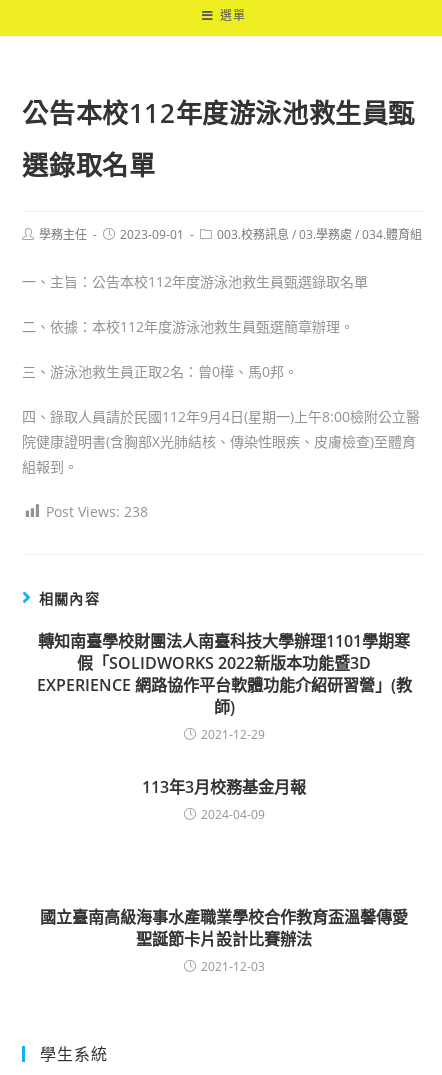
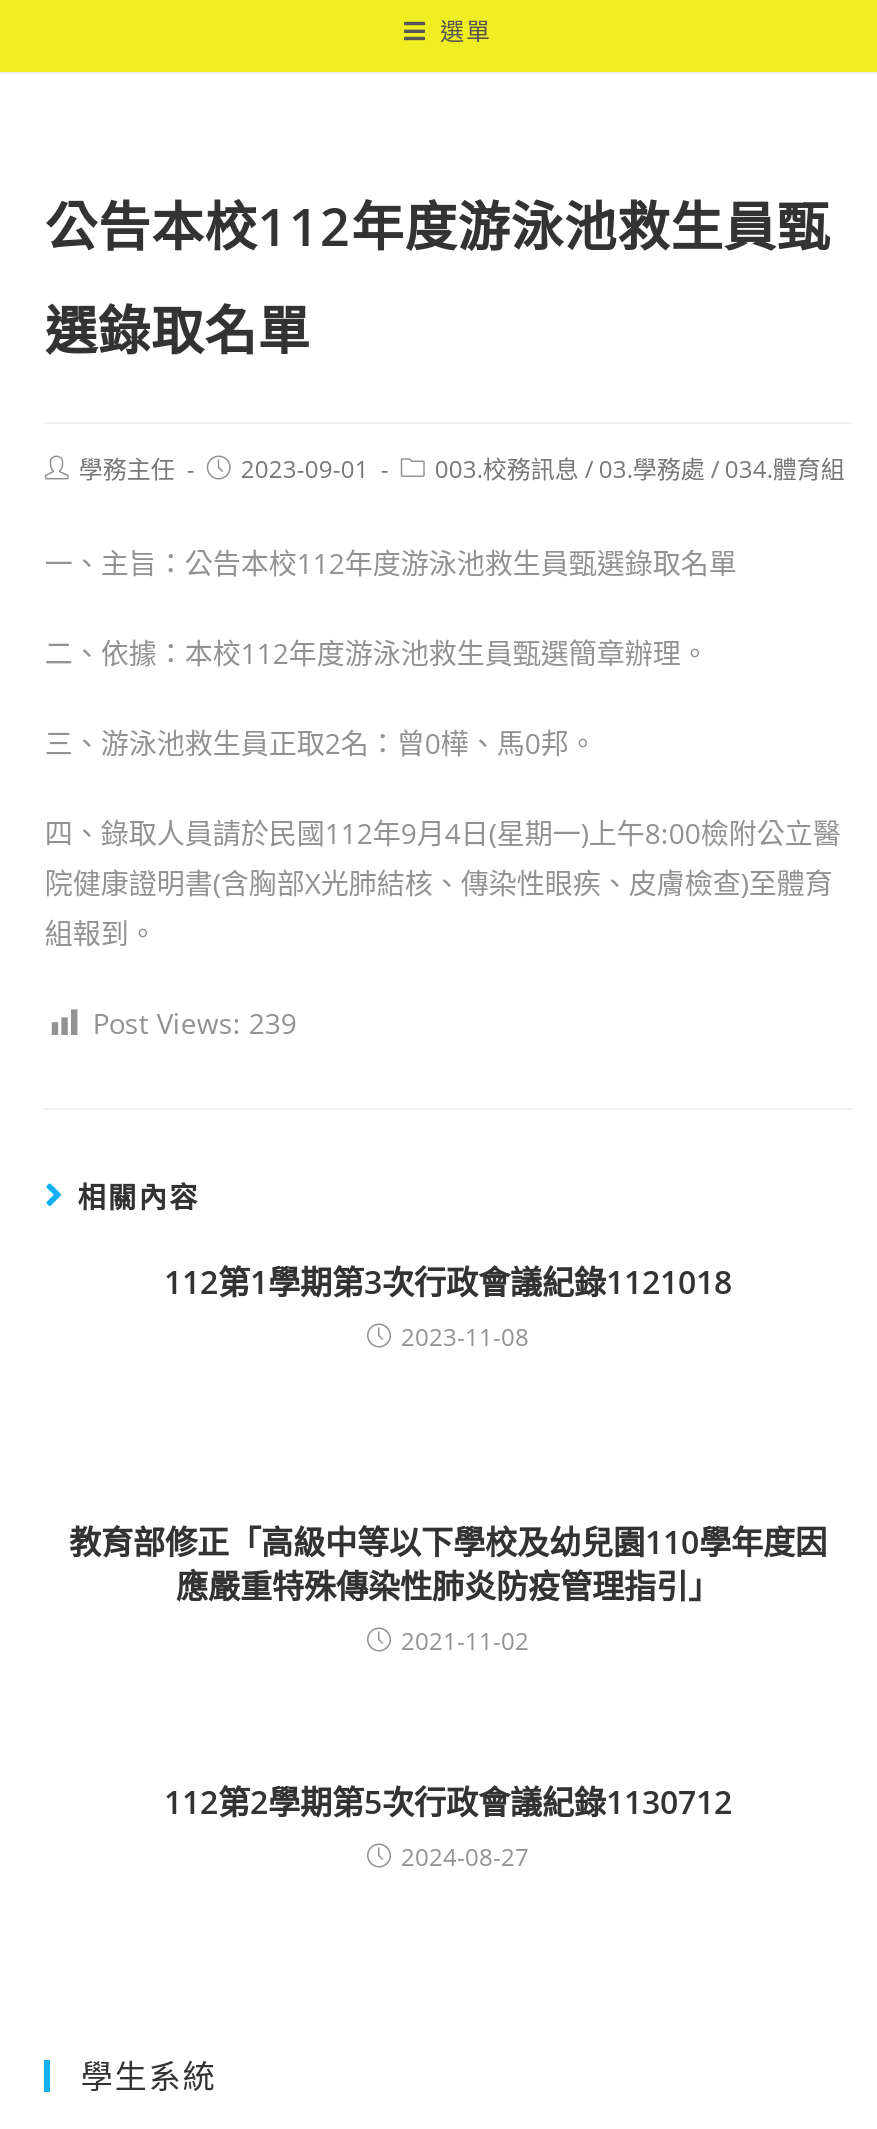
- Post Views: 238
+ Post Views: 239

- 轉知南臺學校財團法人南臺科技大學辦理1101學期寒
- 假「SOLIDWORKS 2022新版本功能暨3D
- EXPERIENCE 網路協作平台軟體功能介紹研習營」(教
- 師)
- 2021-12-29
+ 112第1學期第3次行政會議紀錄1121018
+ 2023-11-08

- 113年3月校務基金月報
- 2024-04-09
+ 教育部修正「高級中等以下學校及幼兒園110學年度因
+ 應嚴重特殊傳染性肺炎防疫管理指引」
+ 2021-11-02

- 國立臺南高級海事水產職業學校合作教育盃溫馨傳愛
- 聖誕節卡片設計比賽辦法
- 2021-12-03
+ 112第2學期第5次行政會議紀錄1130712
+ 2024-08-27
